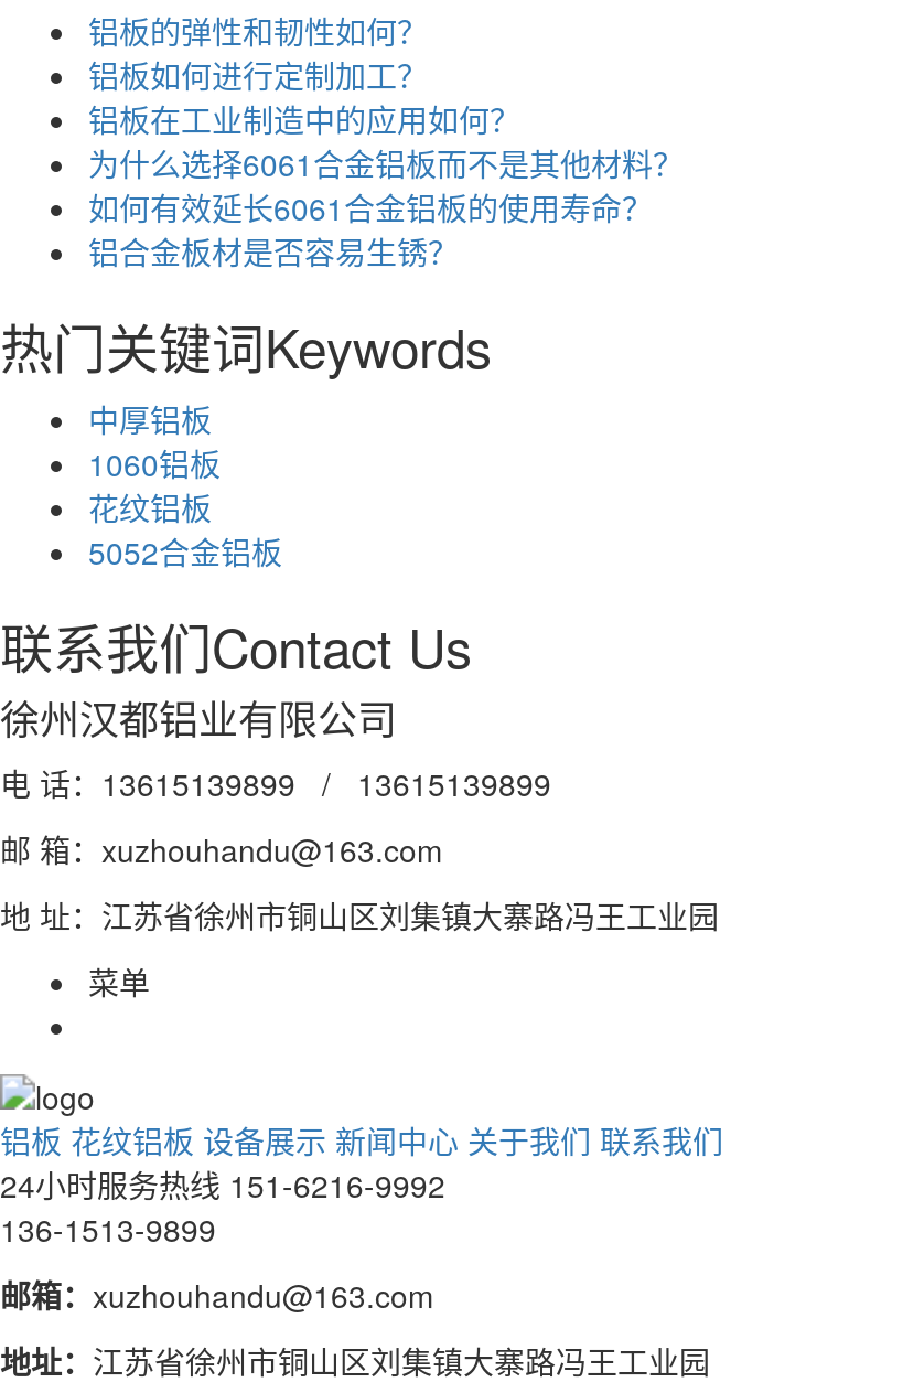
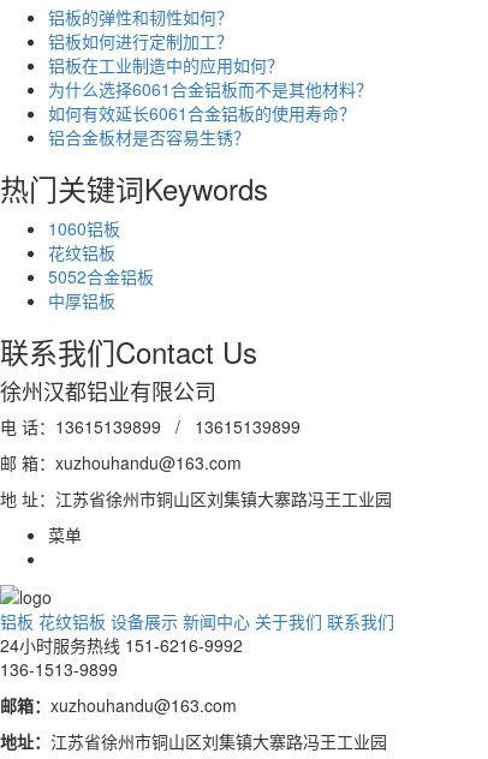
moved down: 中厚铝板

moved up: 1060铝板 | 花纹铝板 | 5052合金铝板
